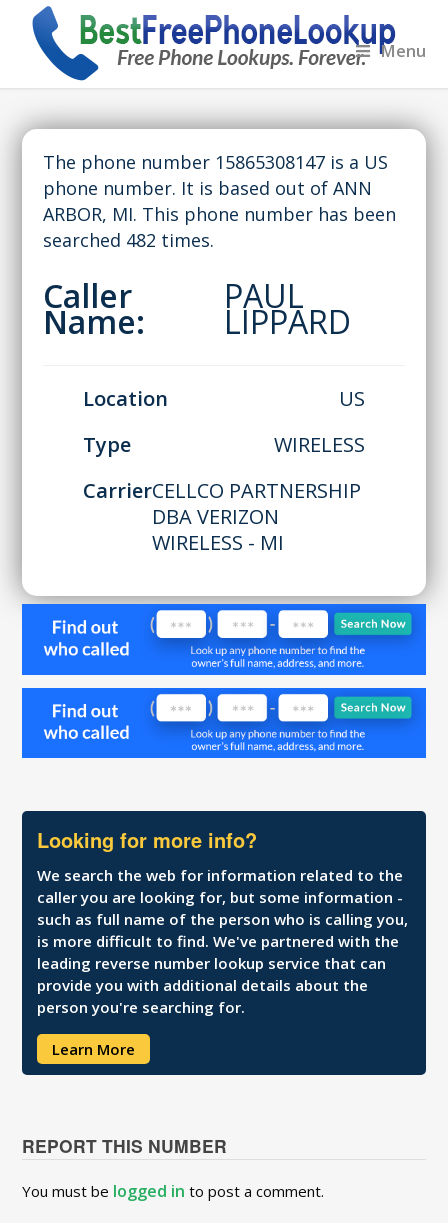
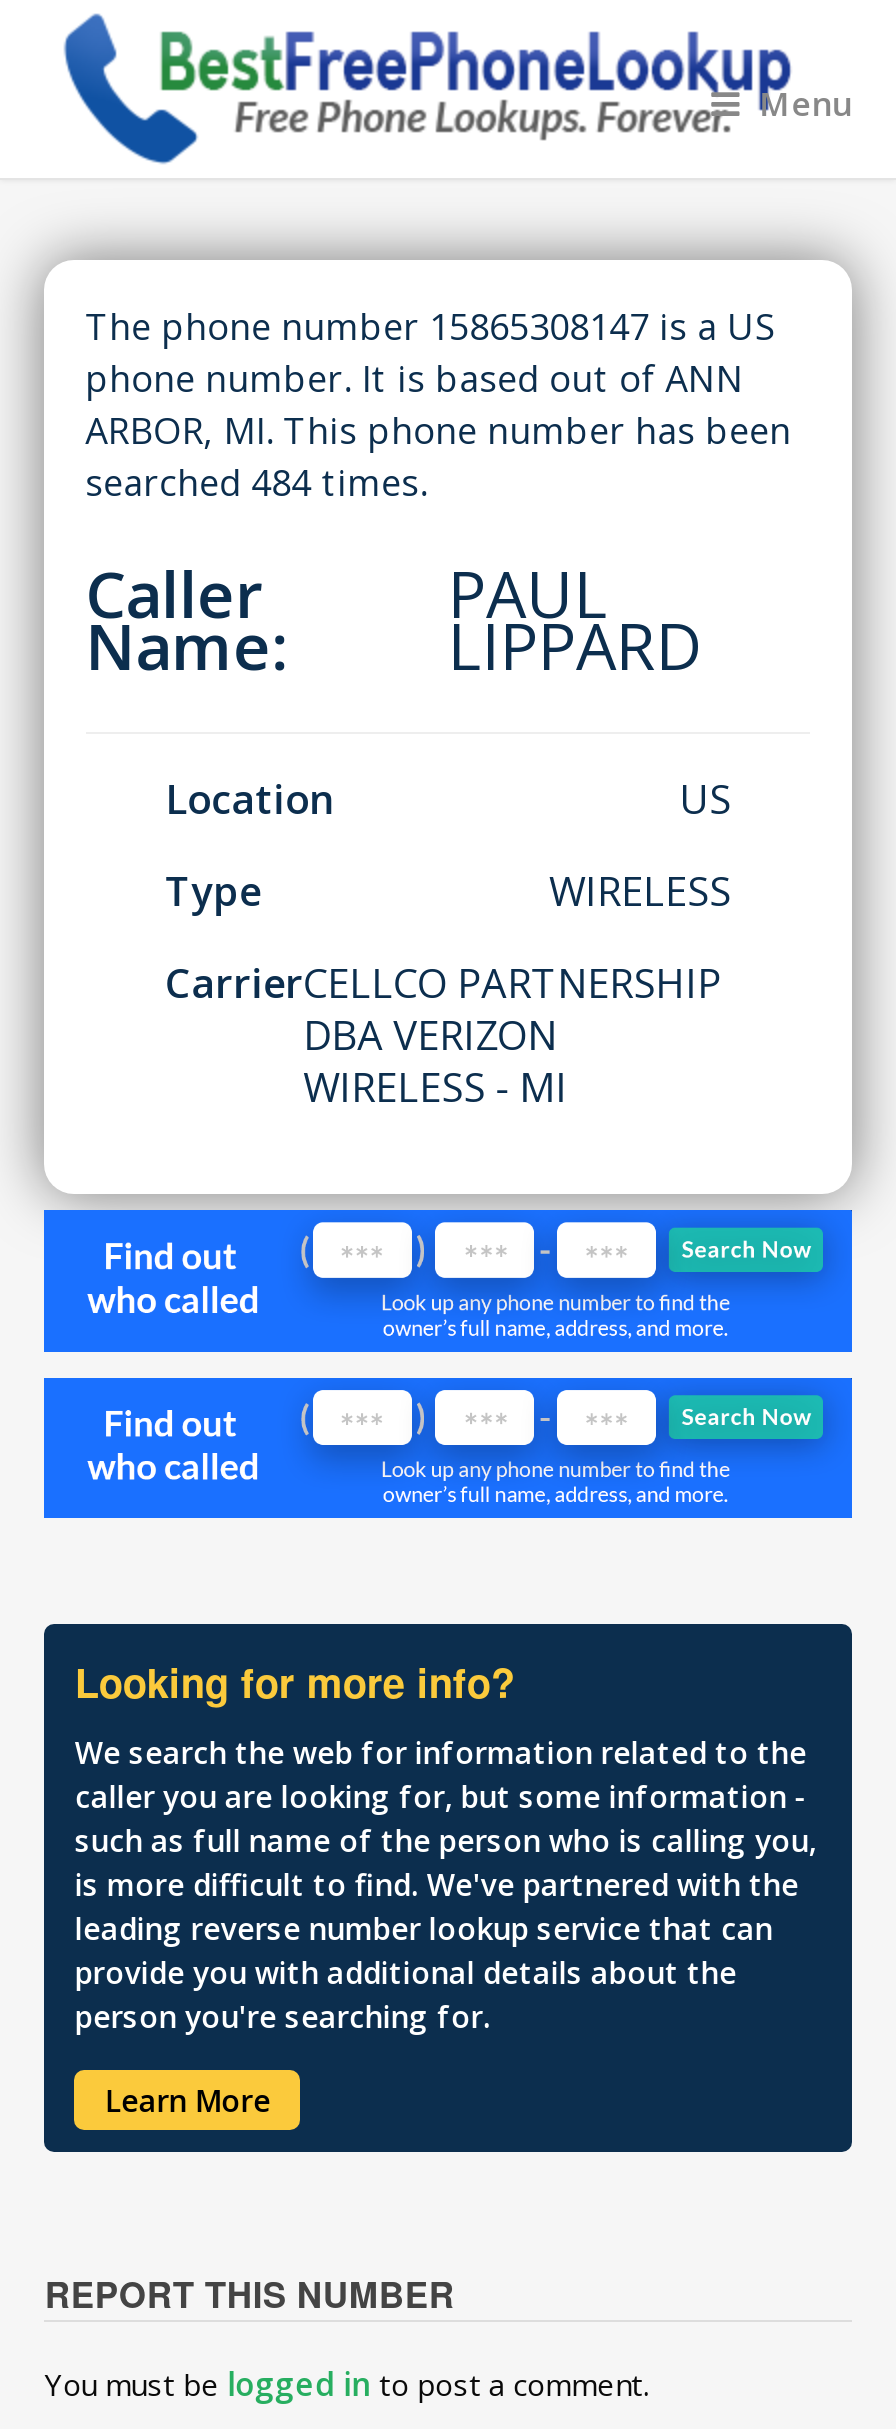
- searched 482 times.
+ searched 484 times.
